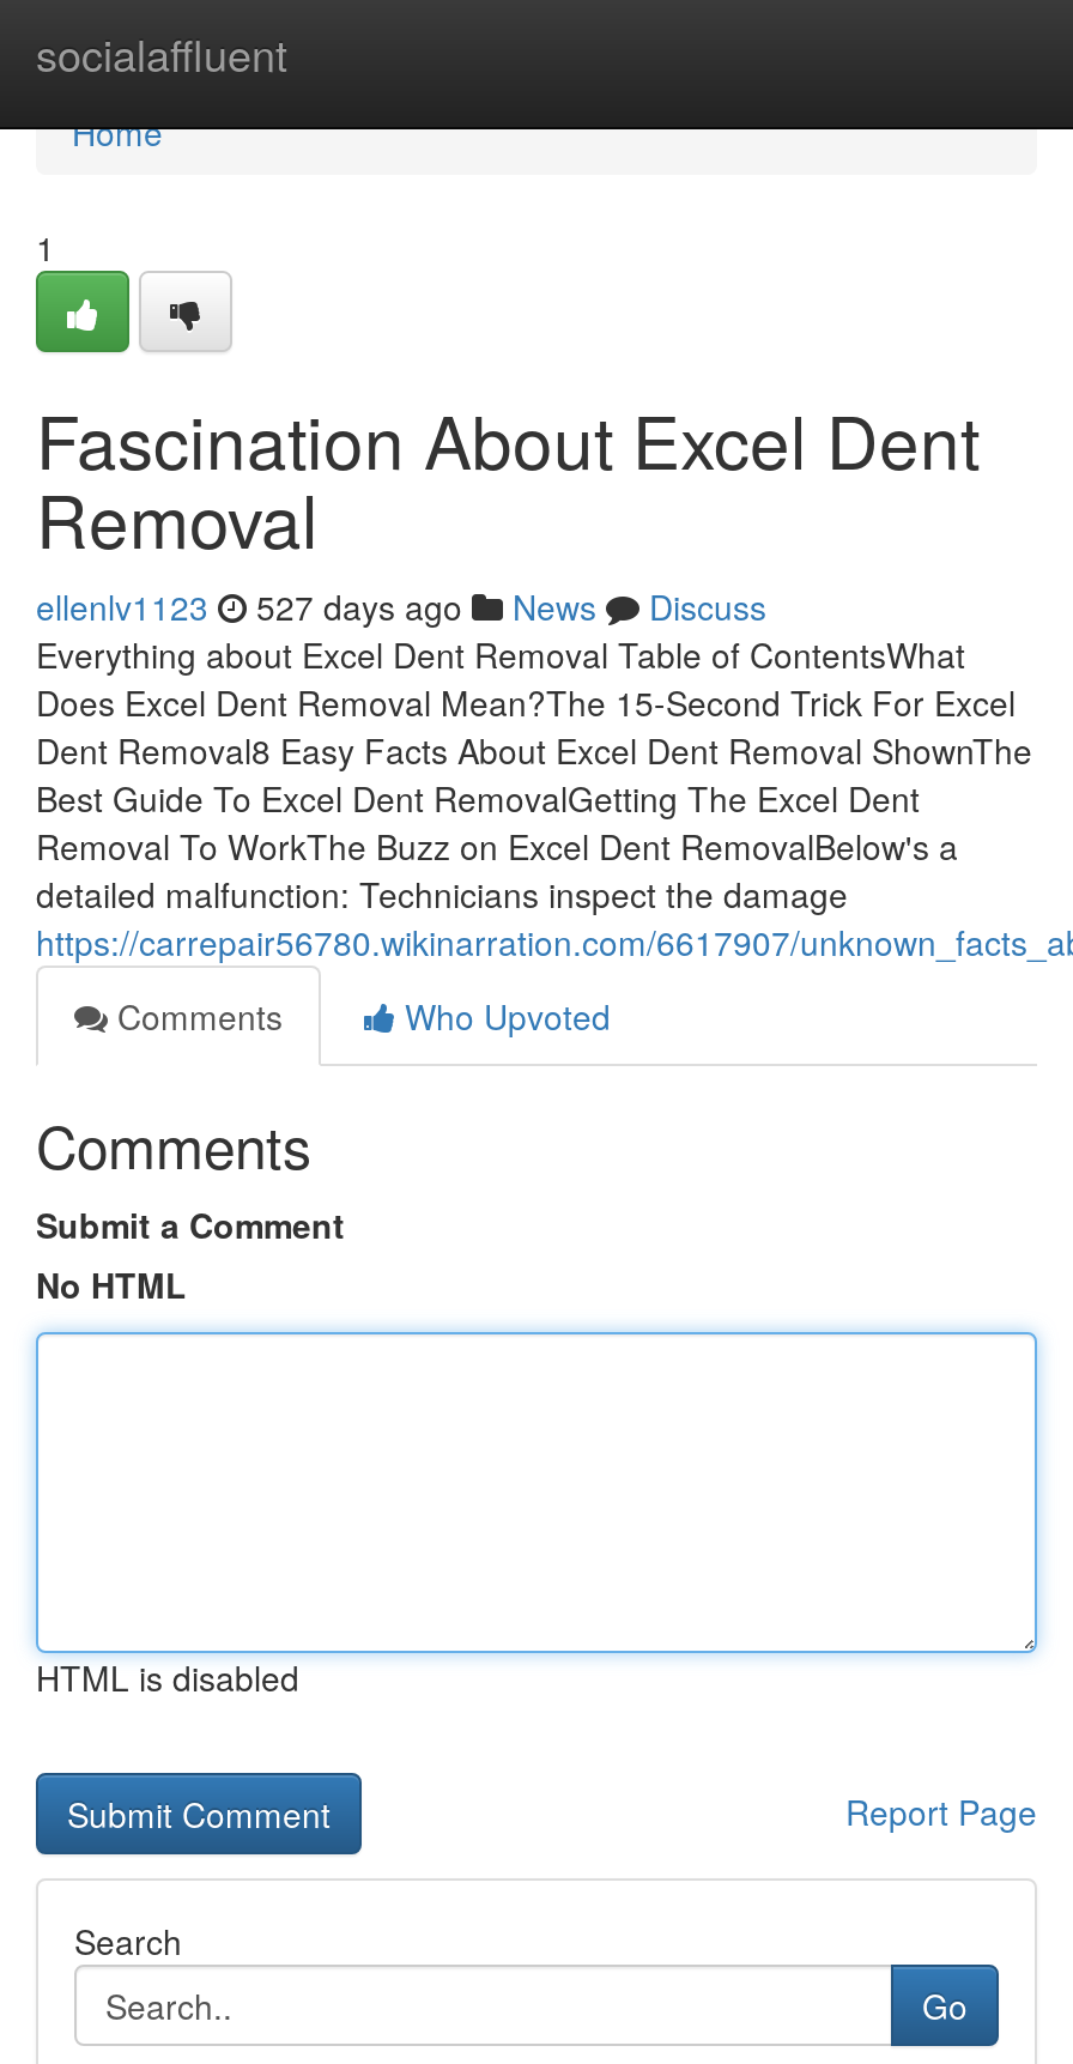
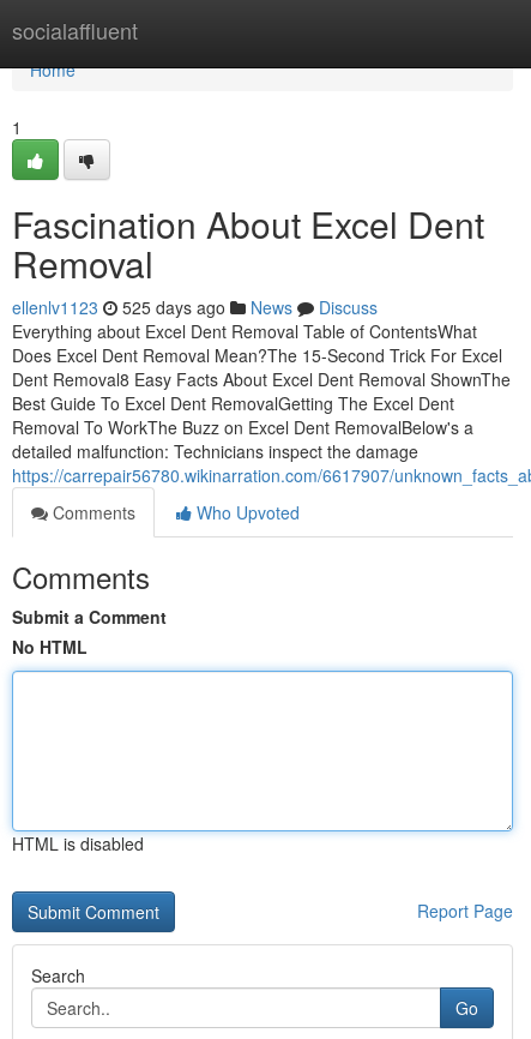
- ellenlv1123 527 days ago News Discuss
+ ellenlv1123 525 days ago News Discuss
